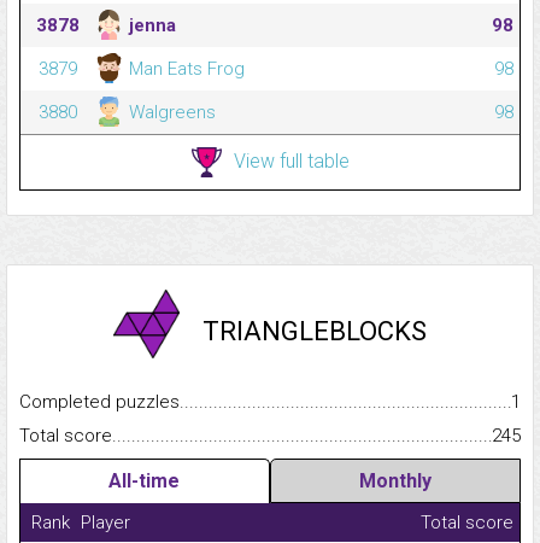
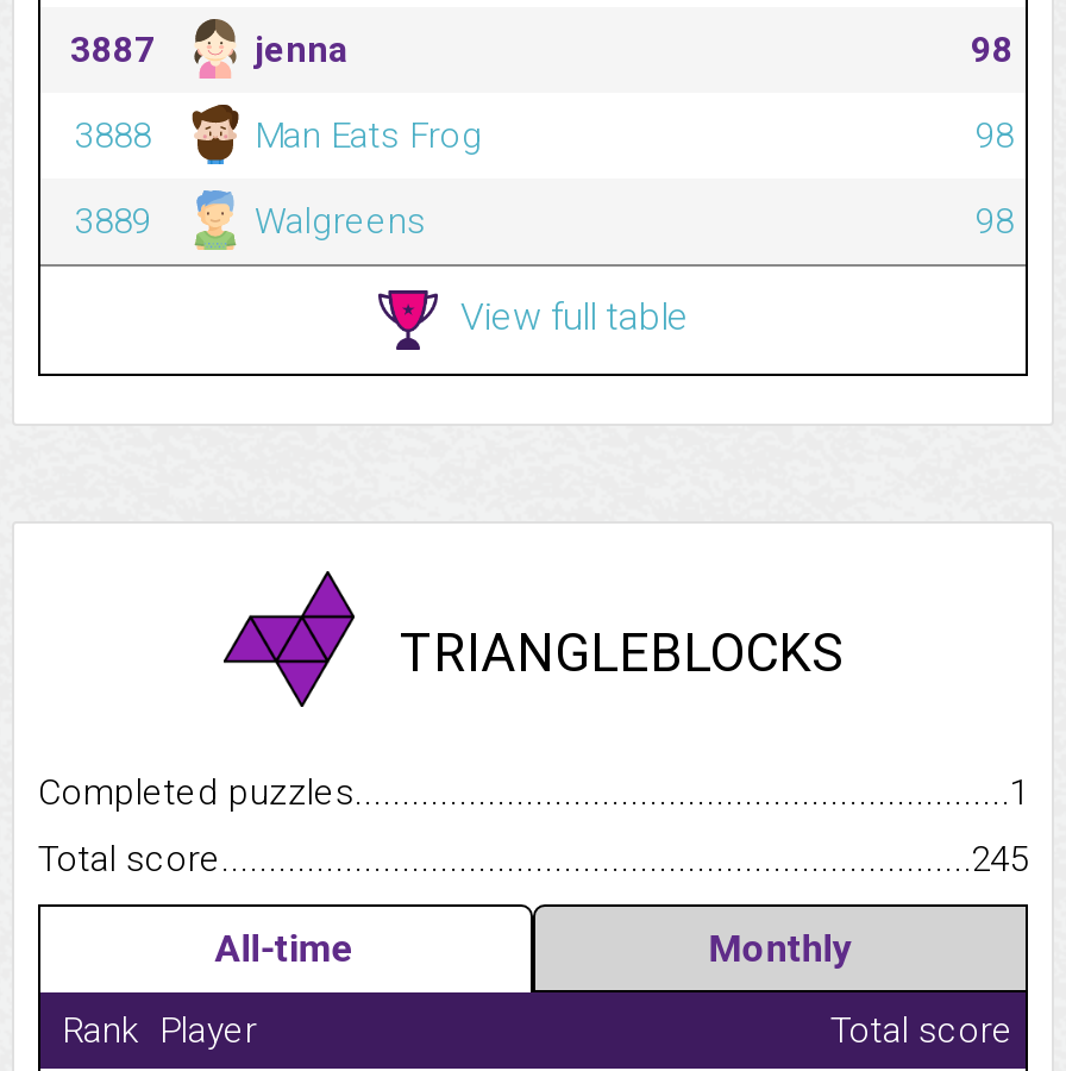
- 3878
+ 3887

- 3879
+ 3888

- 3880
+ 3889
